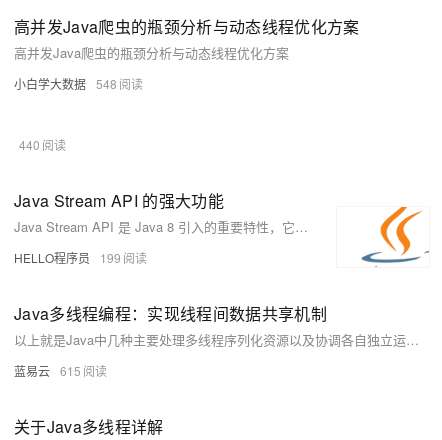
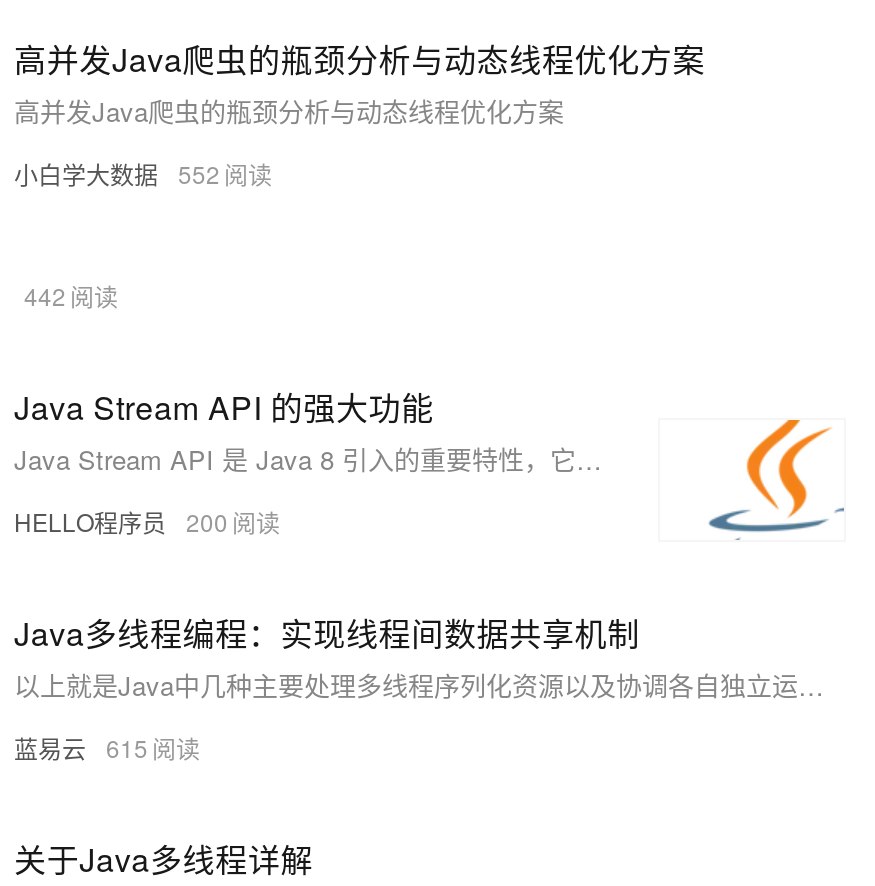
- 小白学大数据 548
+ 小白学大数据 552

- 440
+ 442

- HELLO程序员 199
+ HELLO程序员 200
